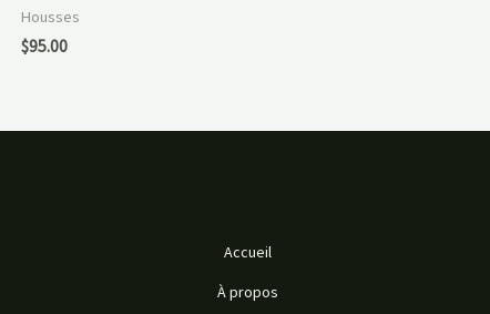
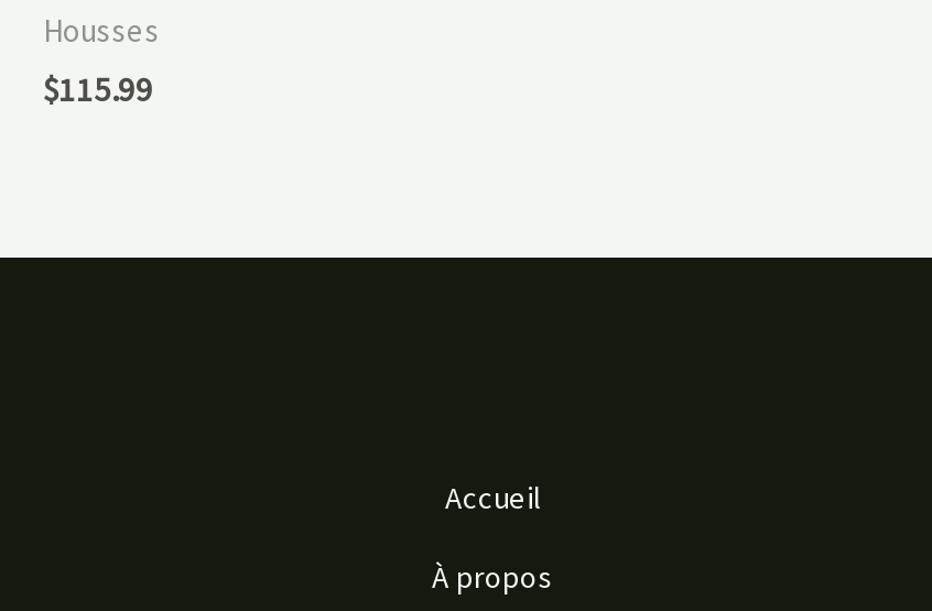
- $95.00
+ $115.99
